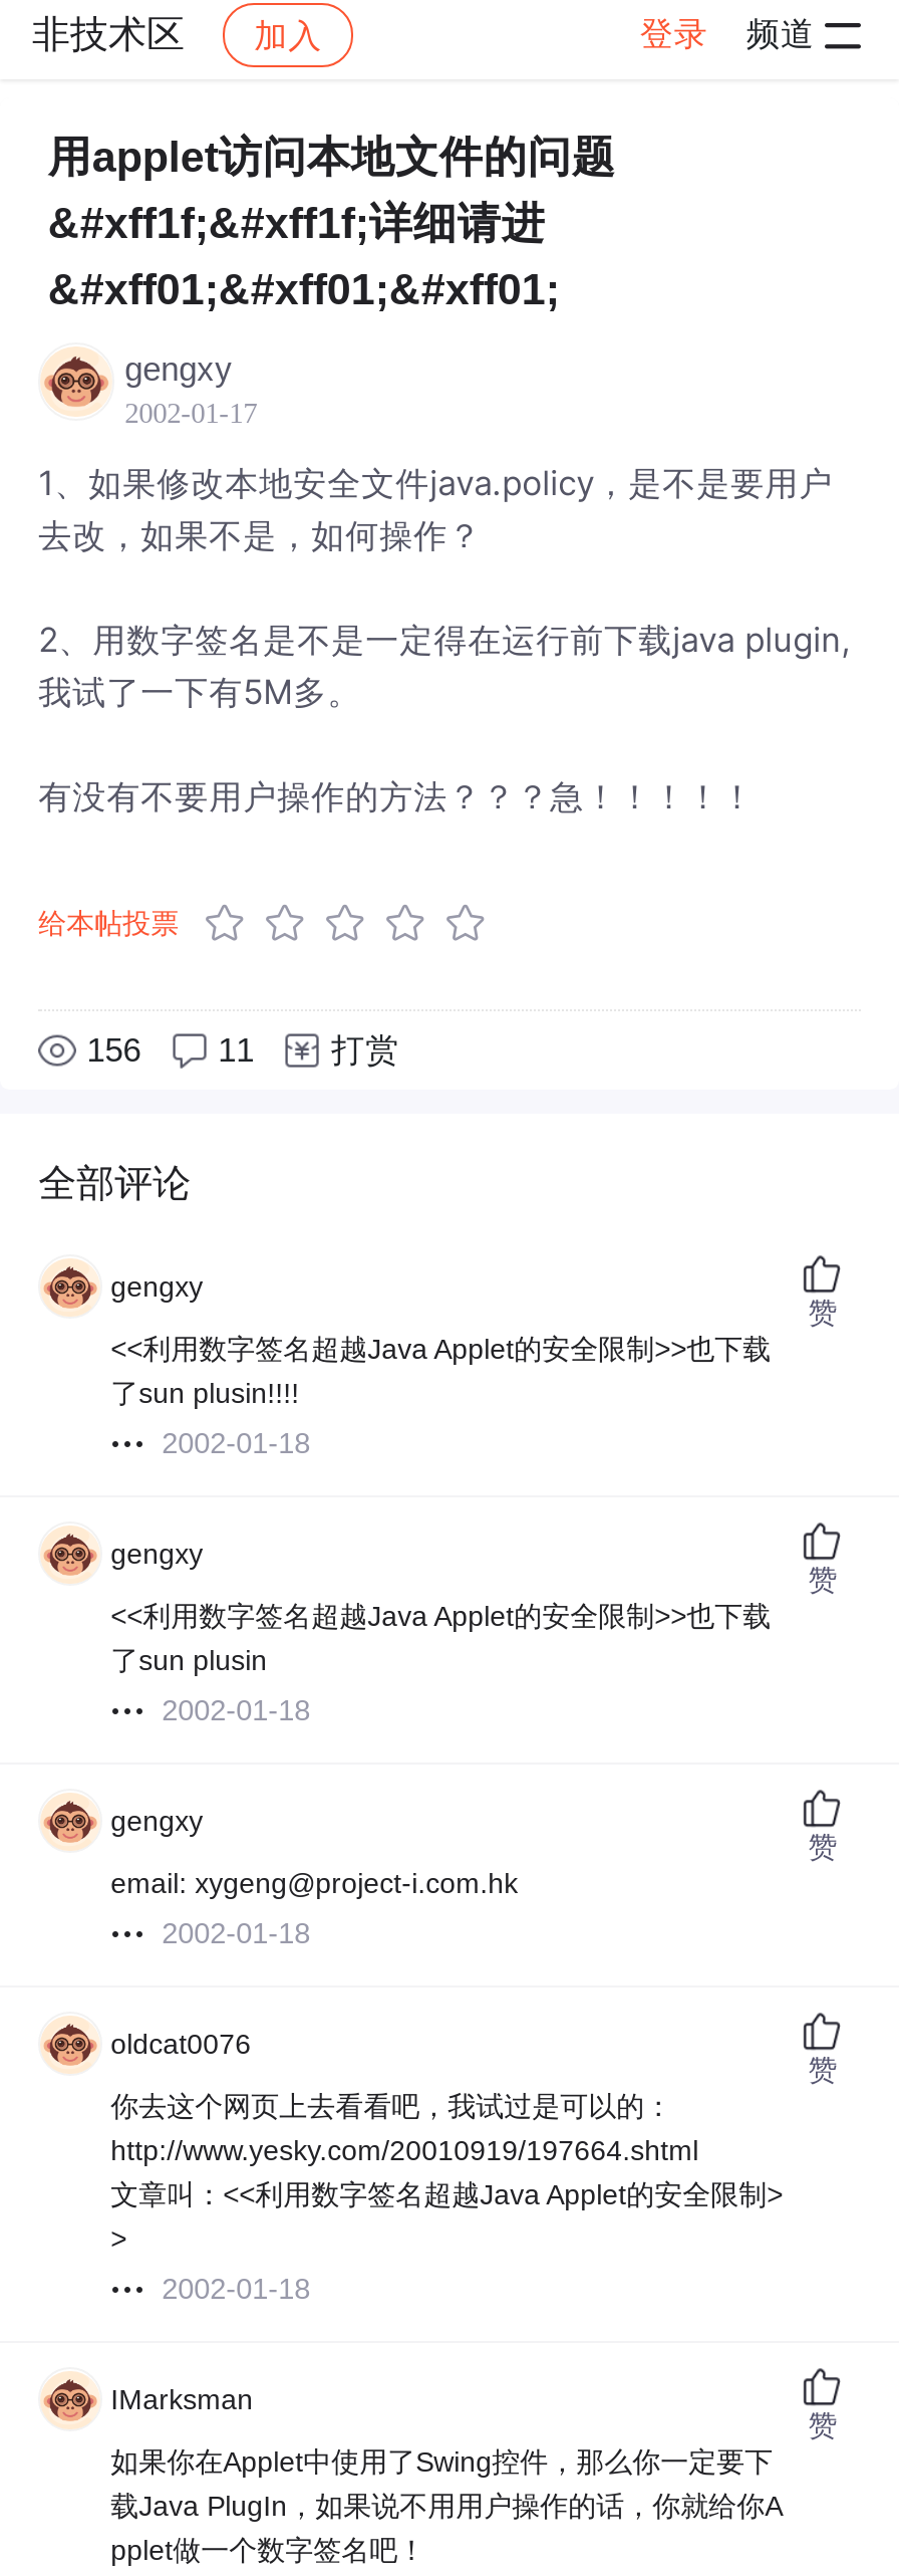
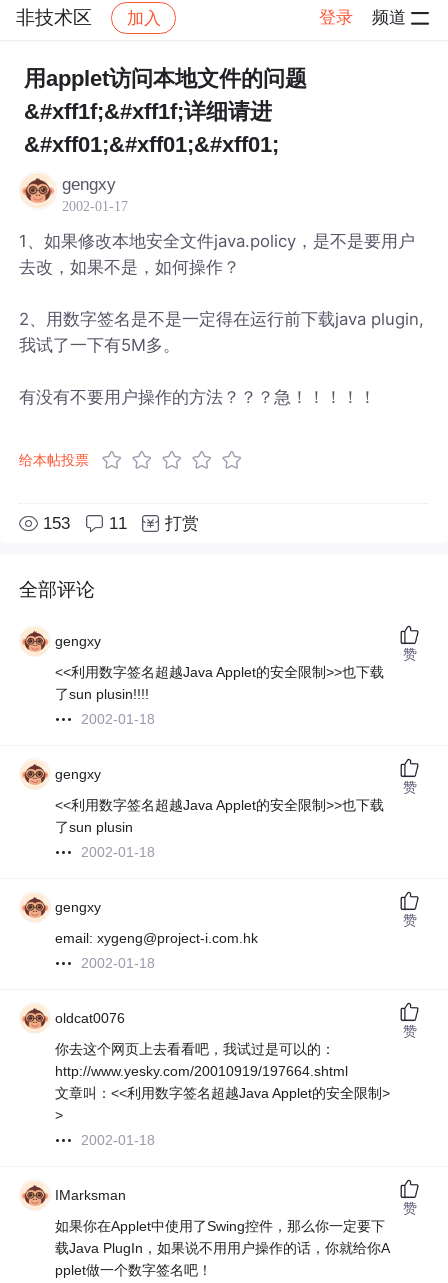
- 156
+ 153
